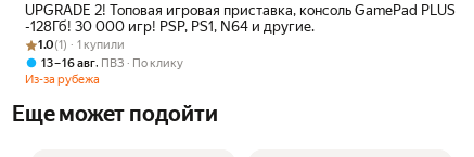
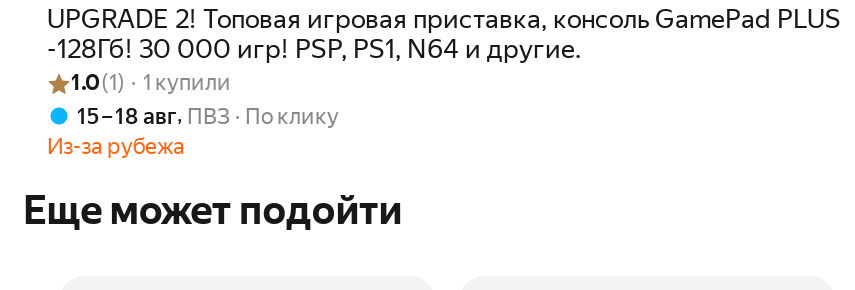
- 13 – 16 авг, ПВЗ По клику
+ 15 – 18 авг, ПВЗ По клику
